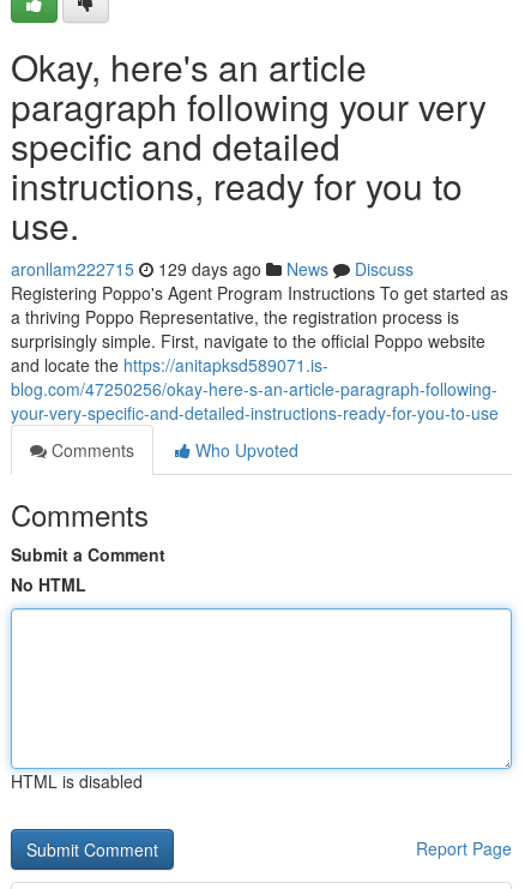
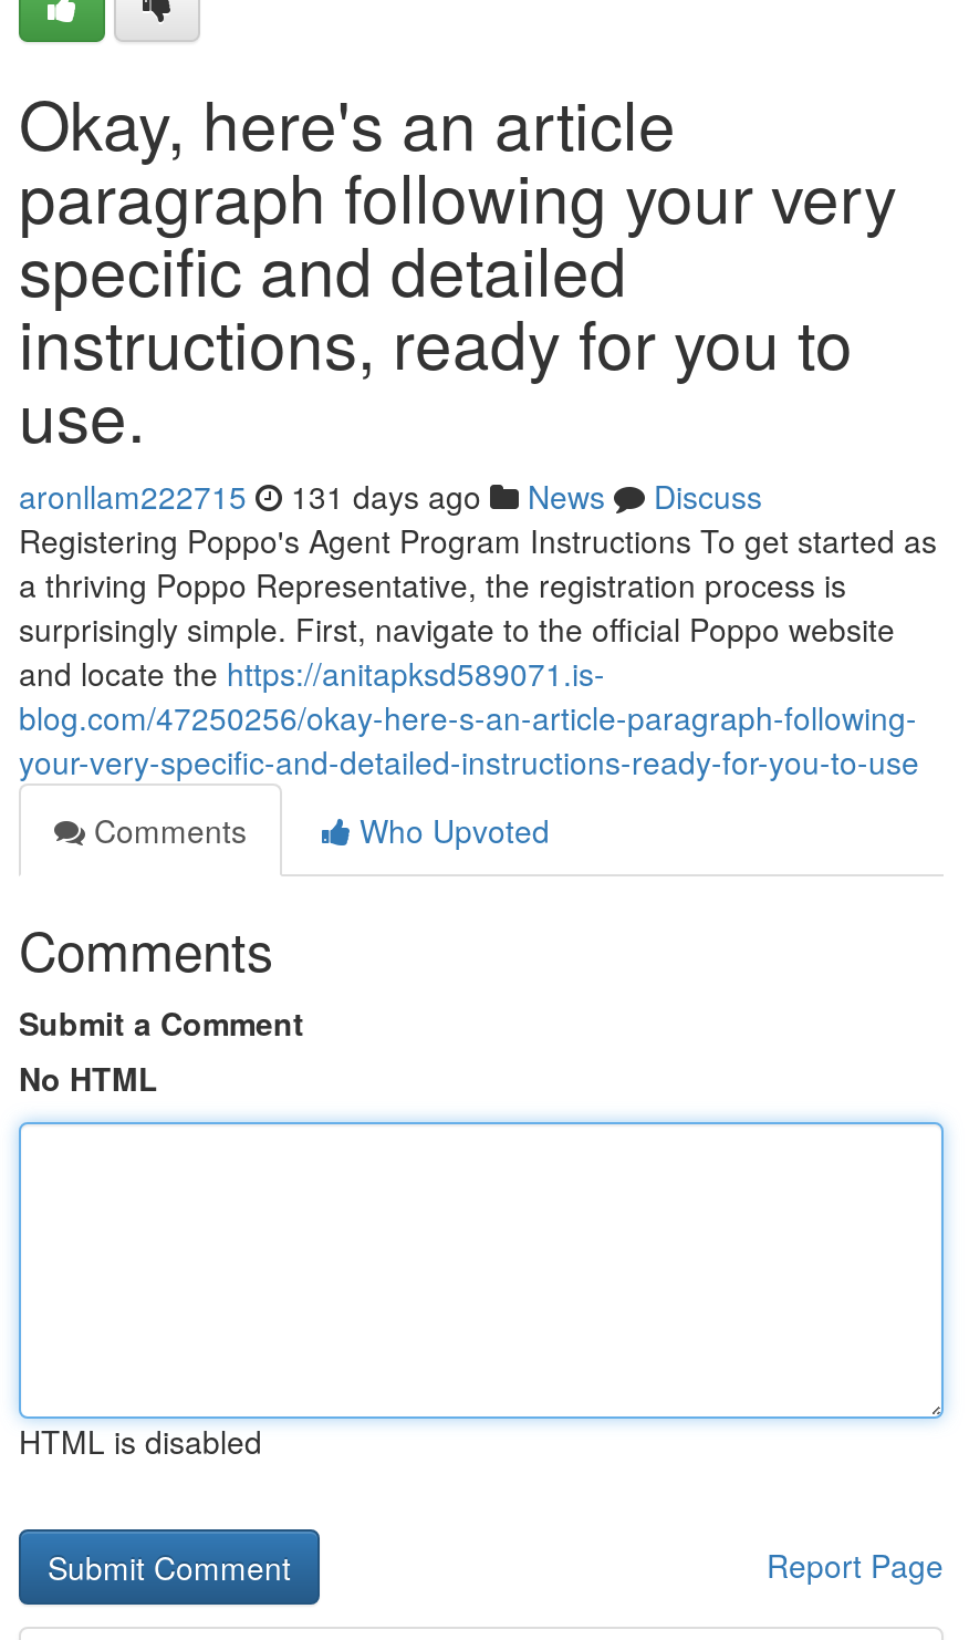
- aronllam222715 129 days ago News Discuss
+ aronllam222715 131 days ago News Discuss
